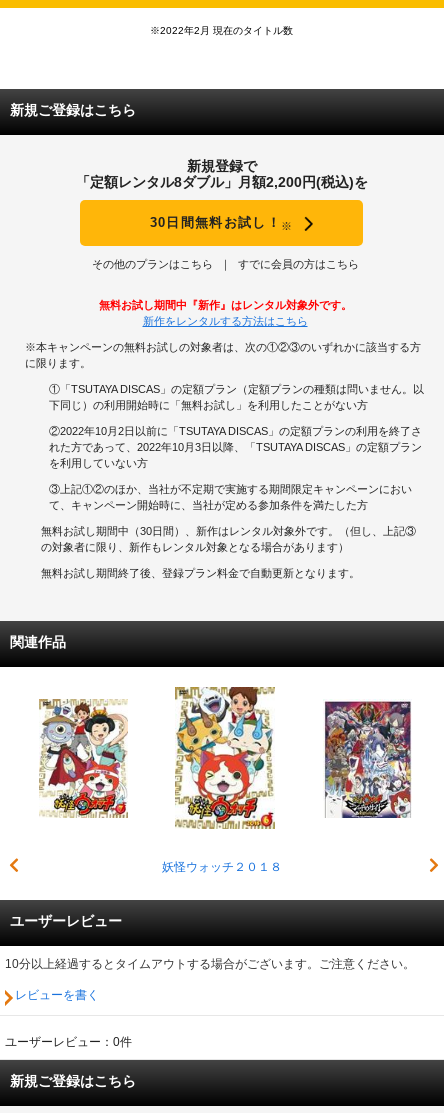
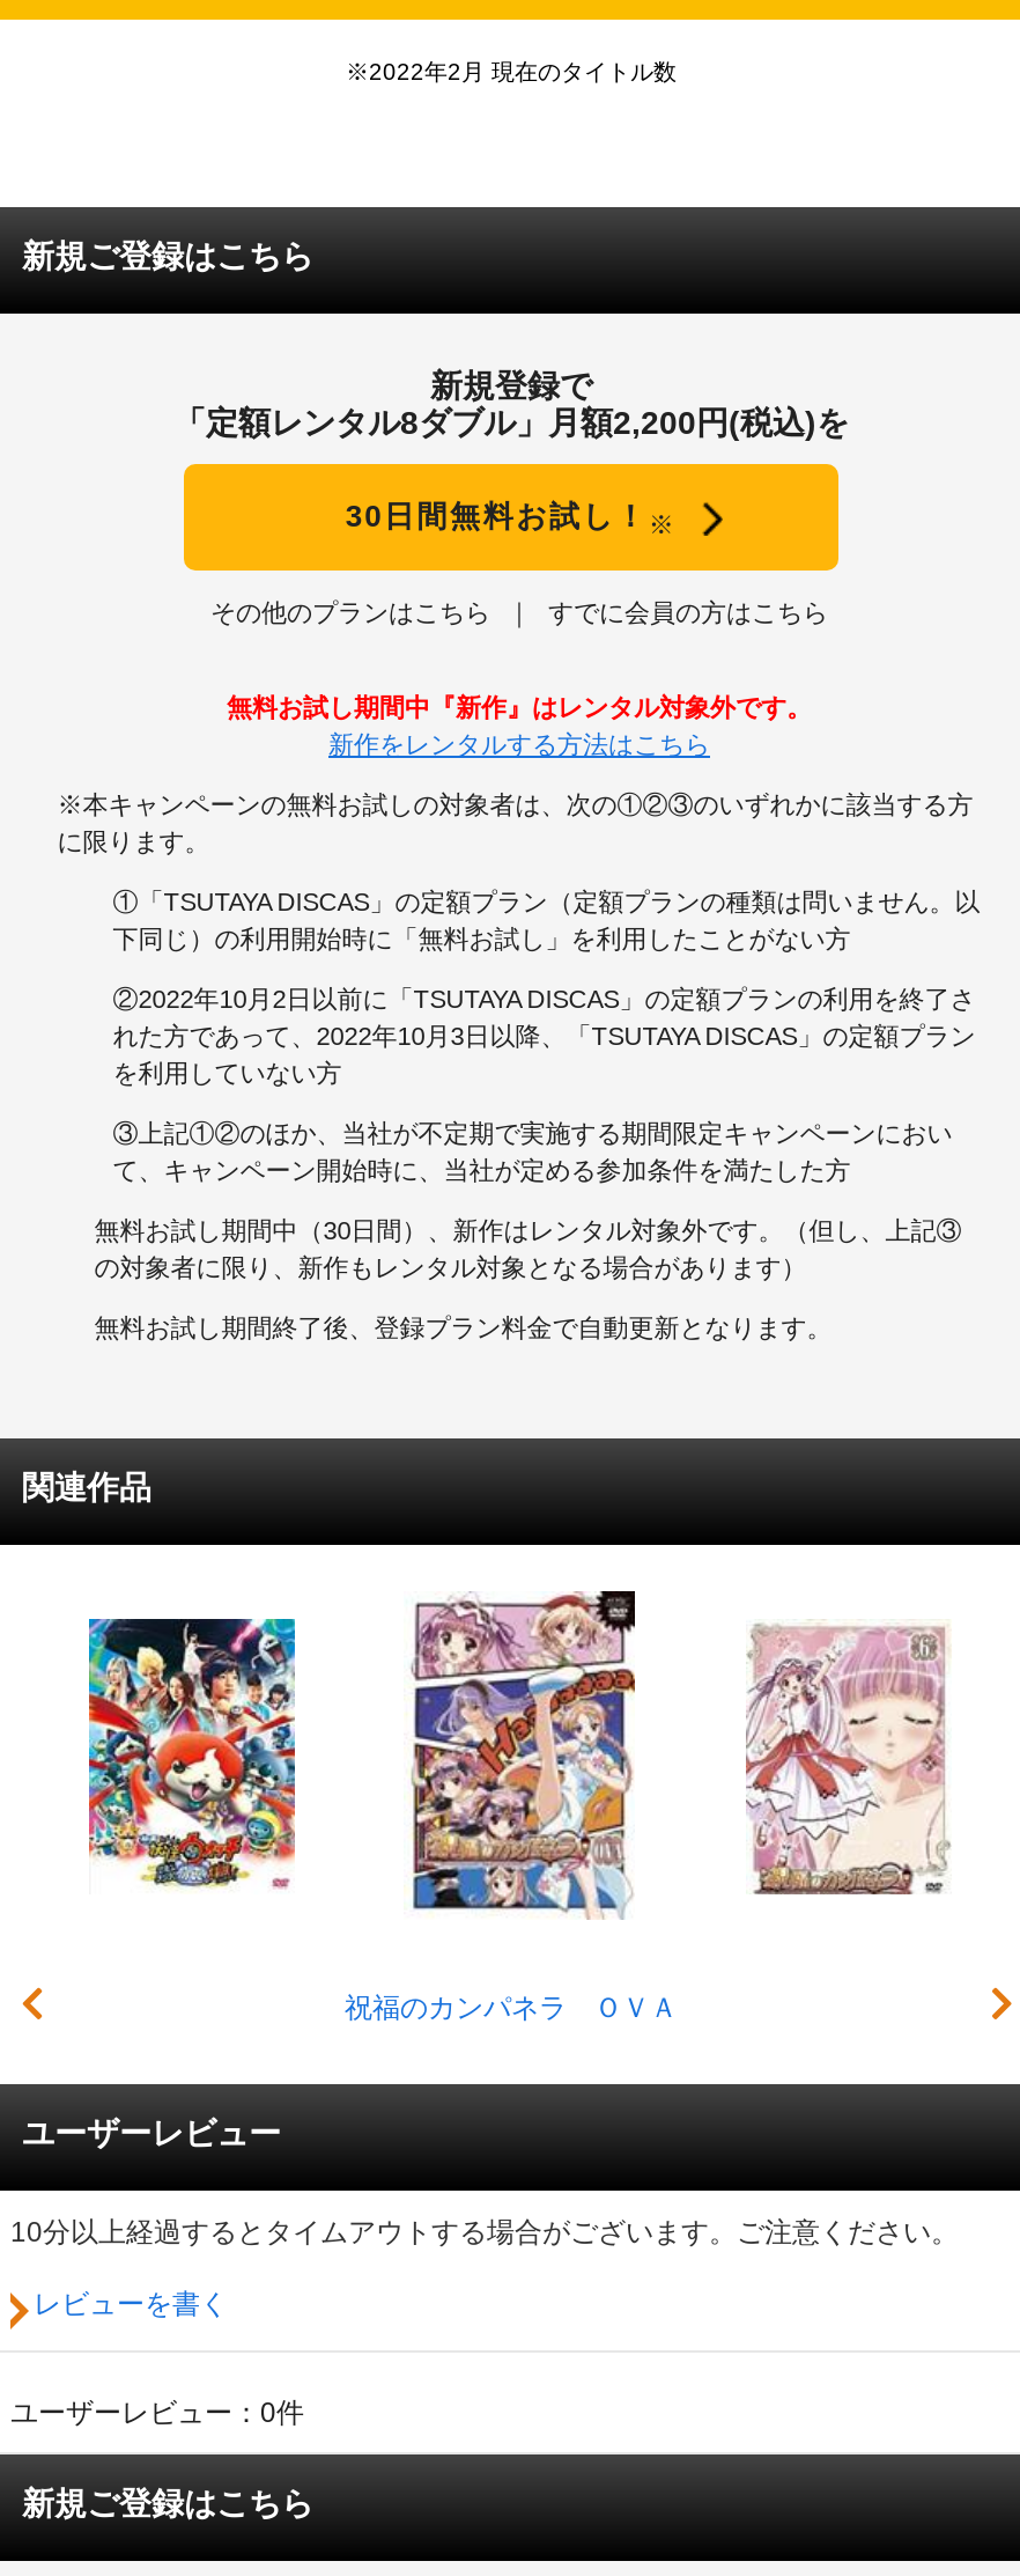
- [image]
- 妖怪ウォッチ２０１８
+ [image]
+ 祝福のカンパネラ ＯＶＡ

- [image]
+ [image]

- [image]
+ [image]
